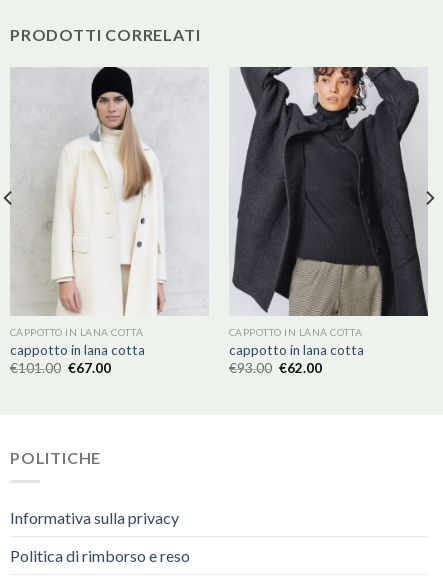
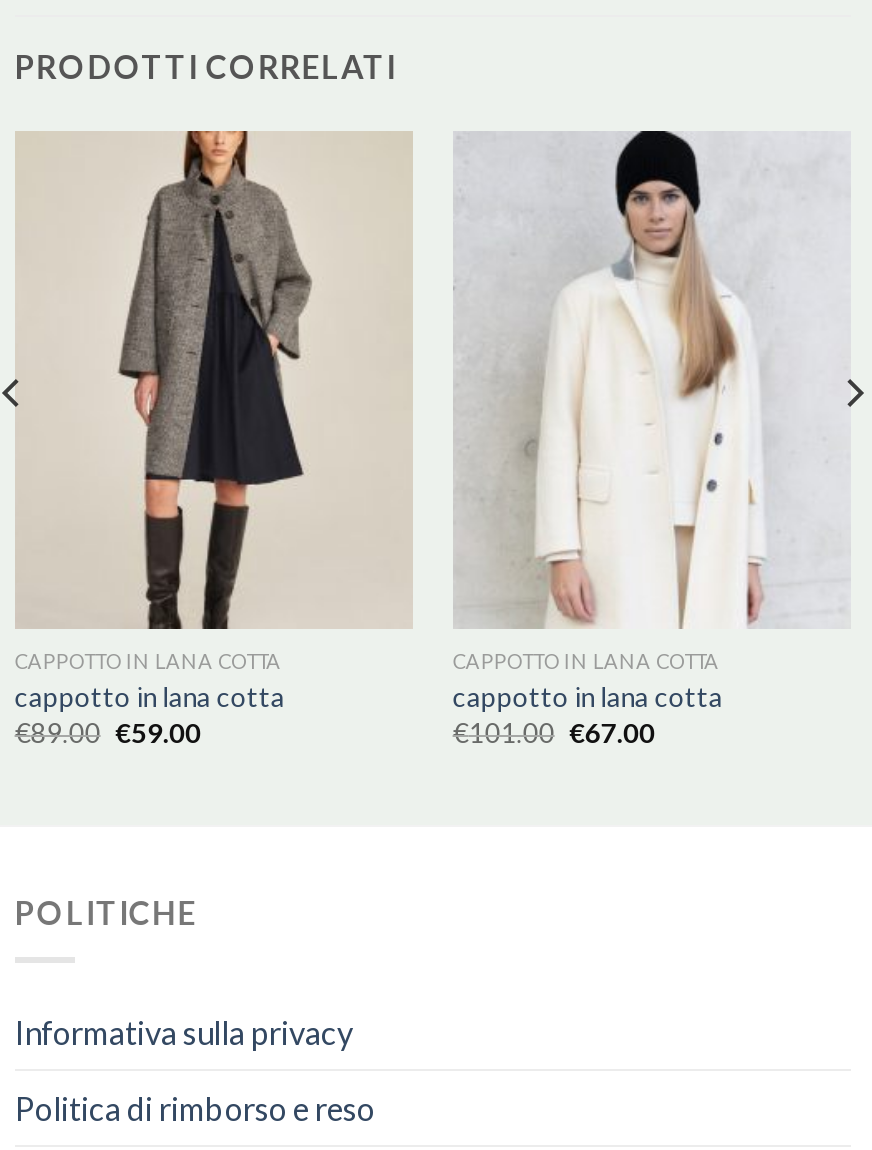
- [image]
+ [image]

- [image]
+ [image]

- €101.00 €67.00
+ €89.00 €59.00

- €93.00 €62.00
+ €101.00 €67.00
